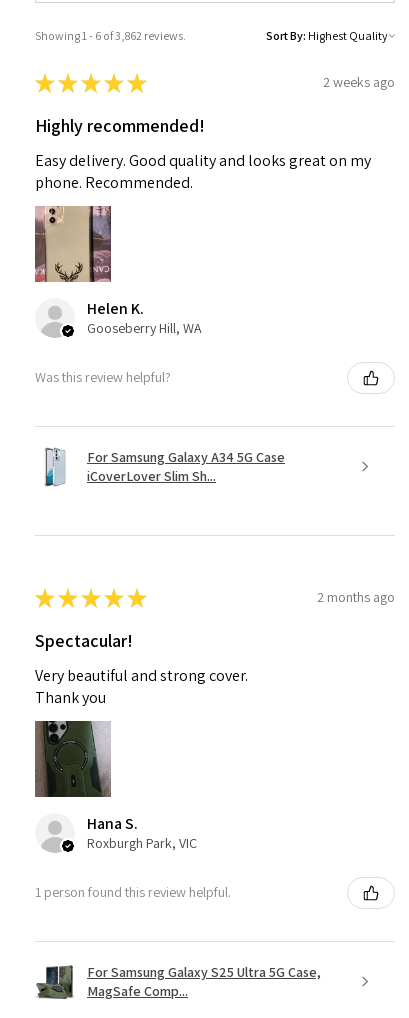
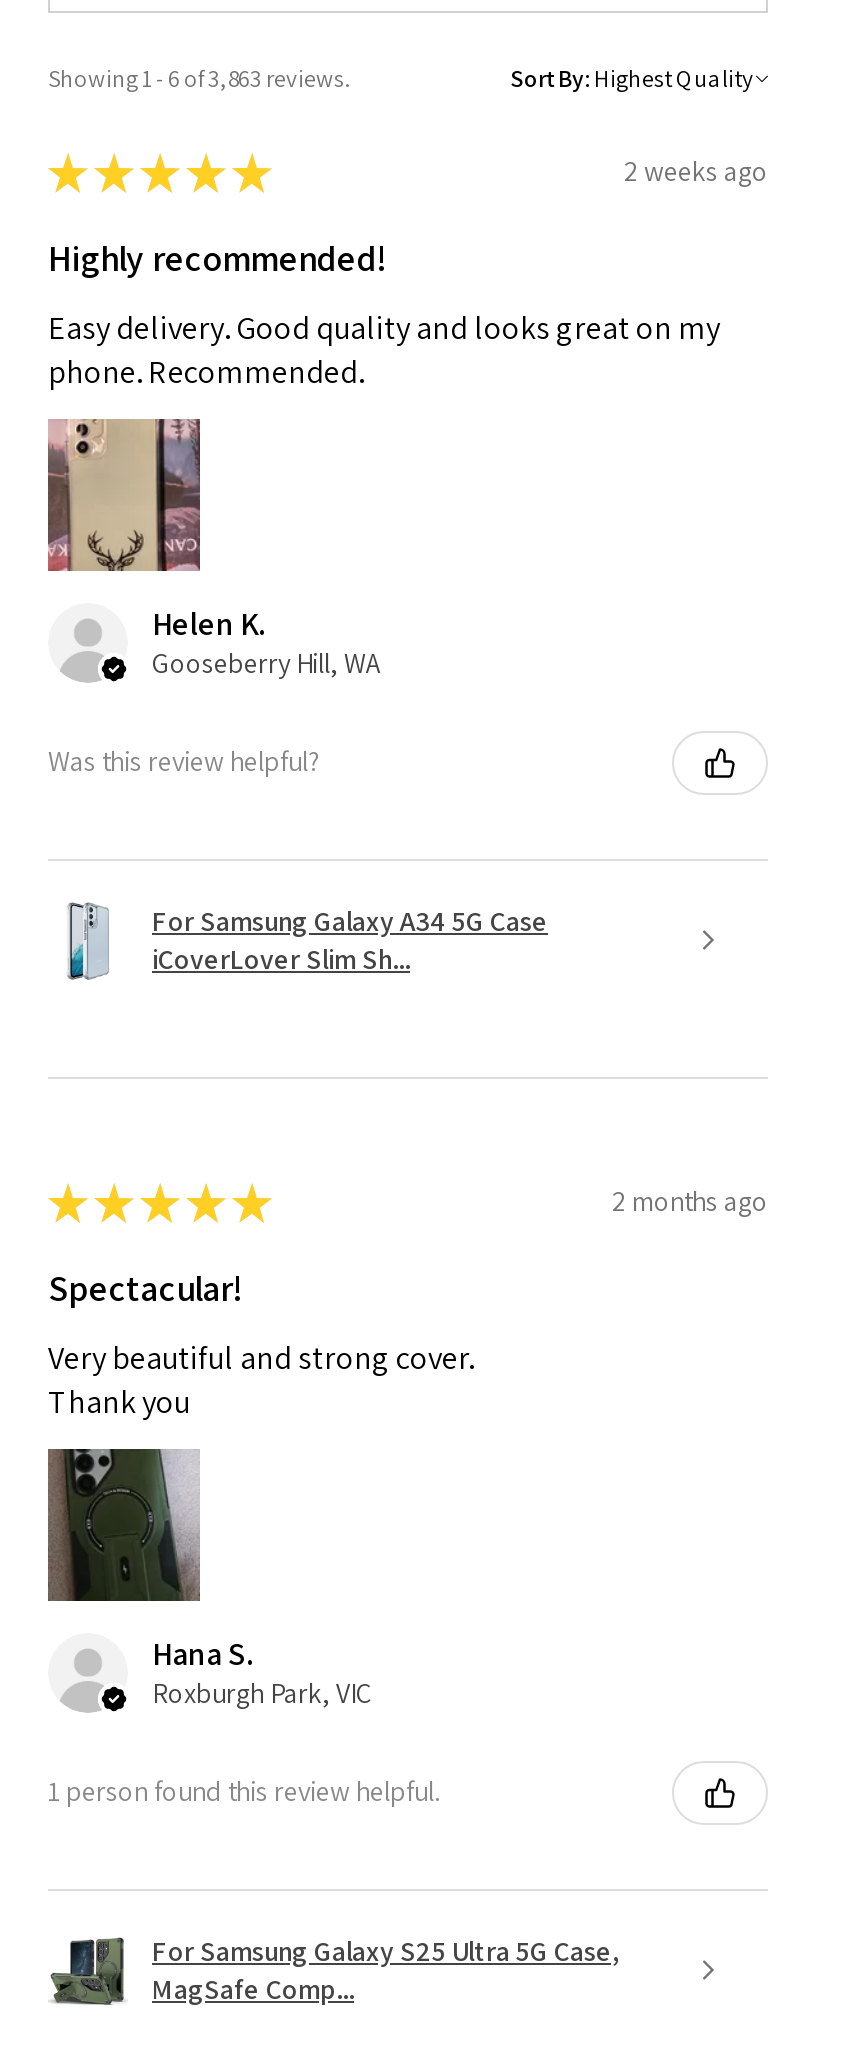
- Showing 1 - 6 of 3,862 reviews.
+ Showing 1 - 6 of 3,863 reviews.
